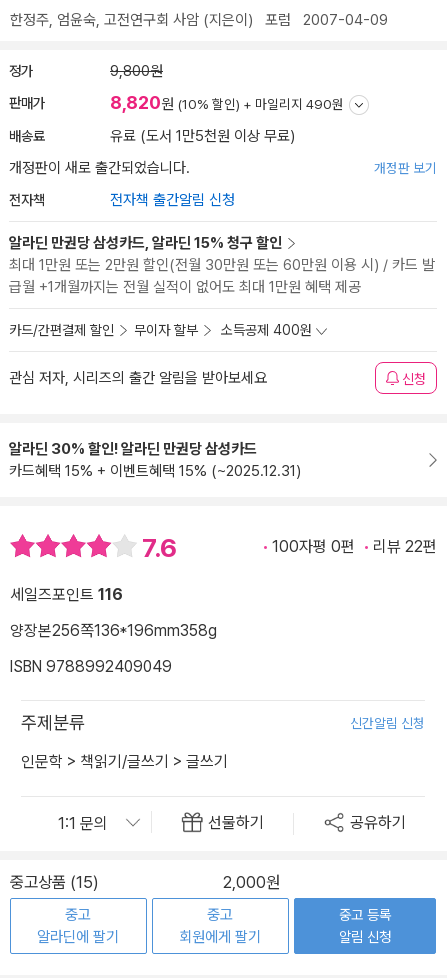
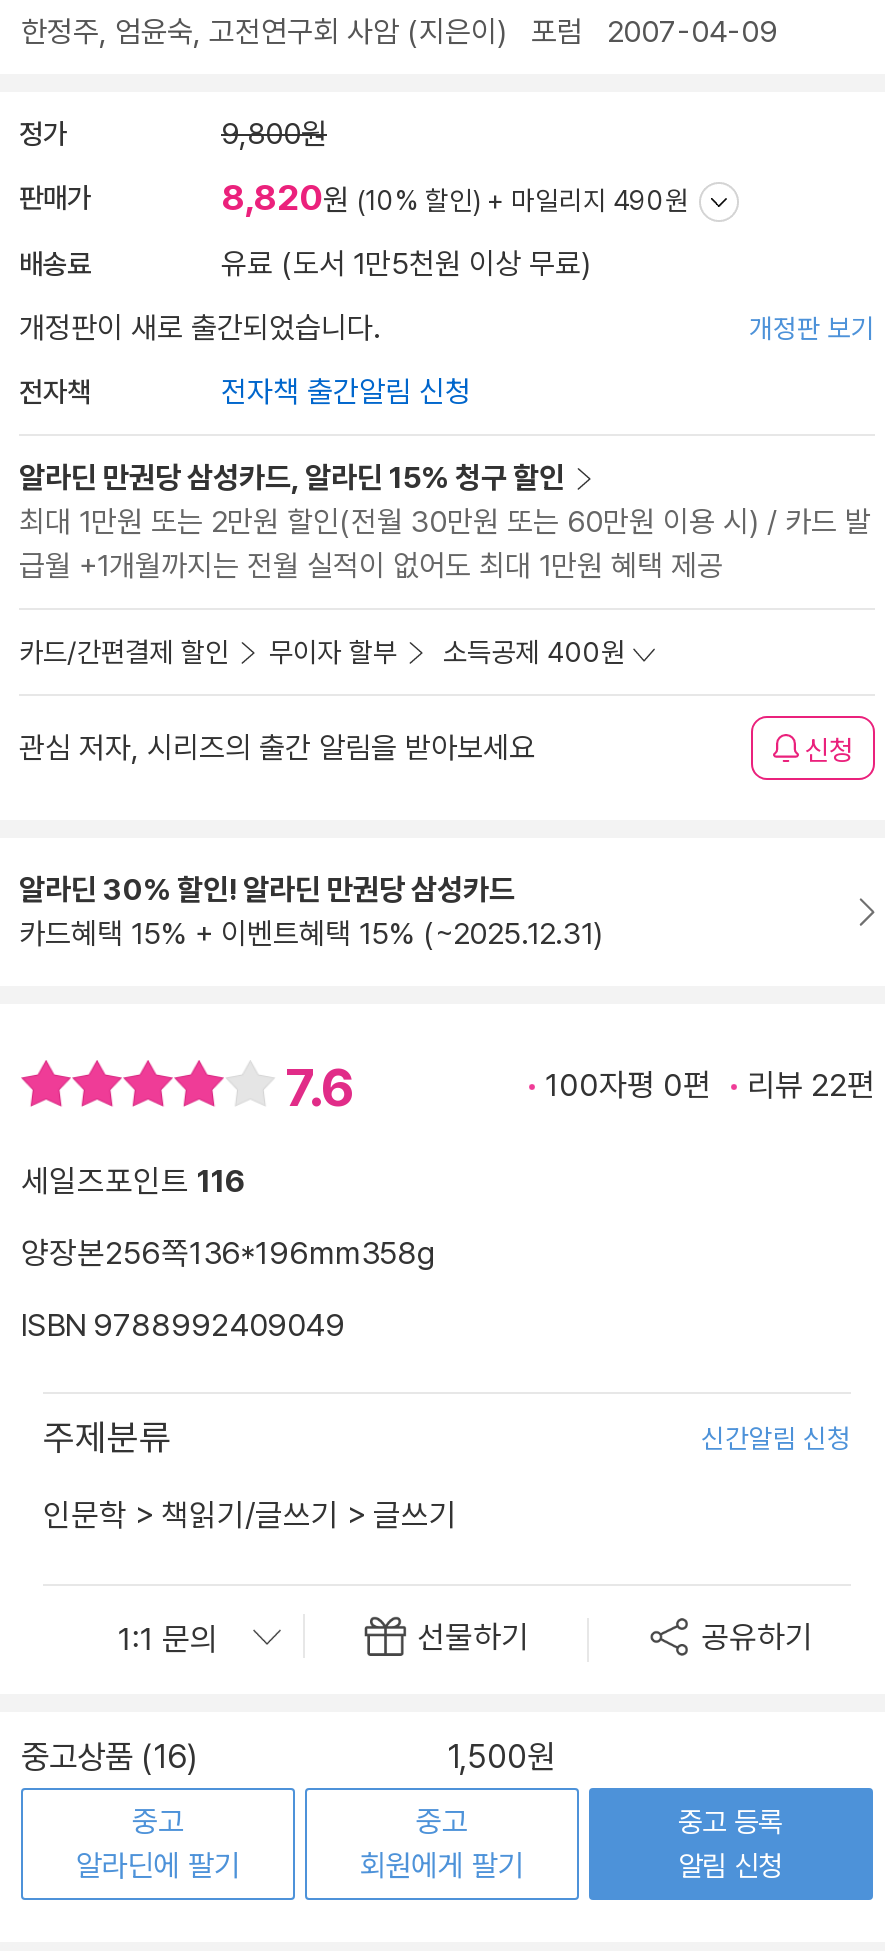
- 중고상품 (15)
- 2,000원
+ 중고상품 (16)
+ 1,500원
